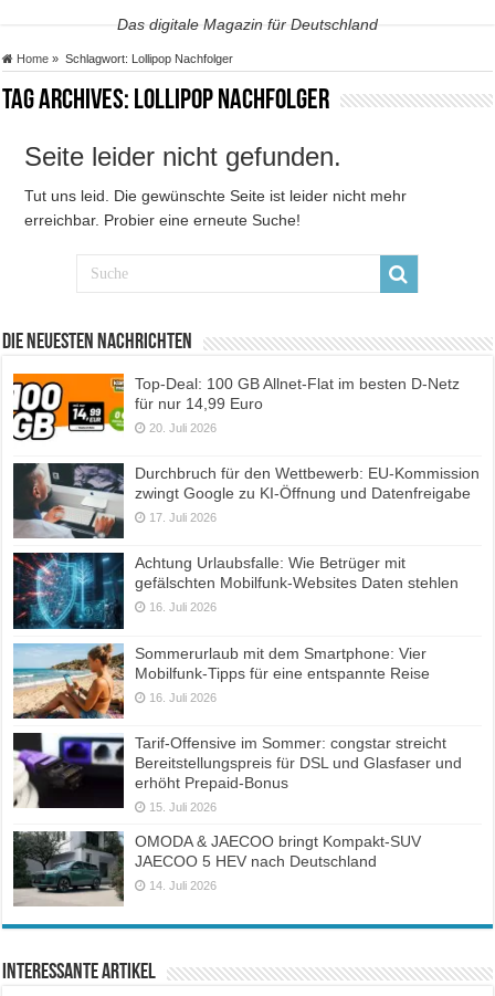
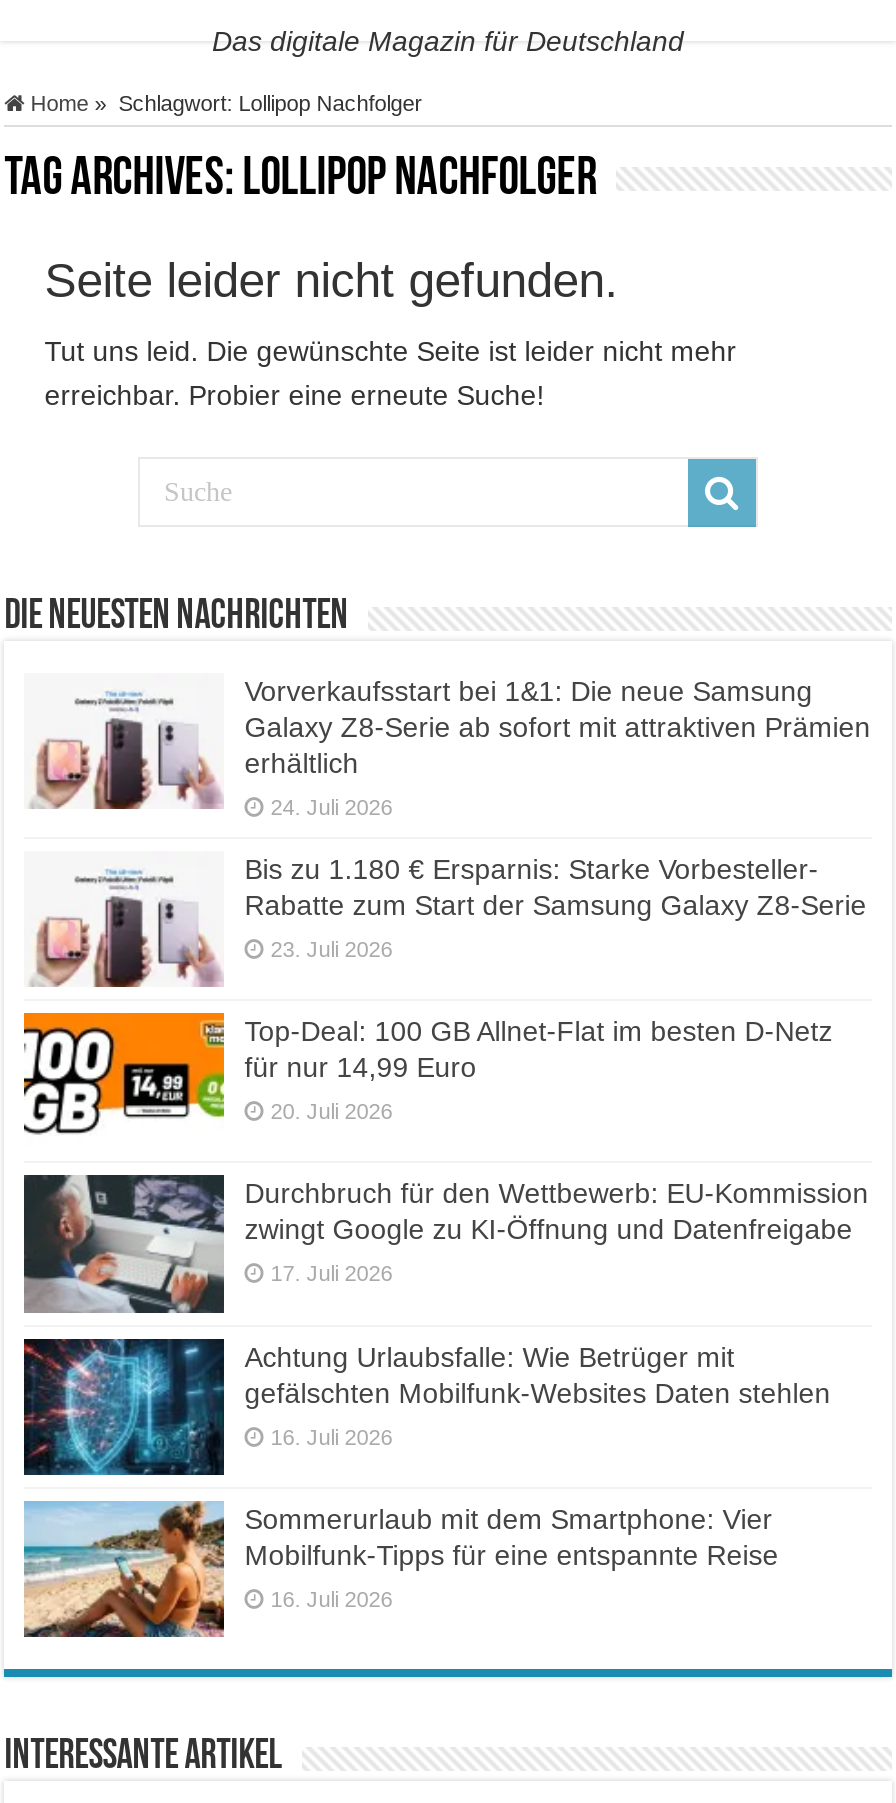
+ [image]

+ [image]
+ Vorverkaufsstart bei 1&1: Die neue Samsung
+ Galaxy Z8-Serie ab sofort mit attraktiven Prämien
+ erhältlich
+ 24. Juli 2026
+ Bis zu 1.180 € Ersparnis: Starke Vorbesteller-
+ Rabatte zum Start der Samsung Galaxy Z8-Serie
+ 23. Juli 2026

moved down: [image] | Top-Deal: 100 GB Allnet-Flat im besten D-Netz | für nur 14,99 Euro | ... | Mobilfunk-Tipps für eine entspannte Reise | 16. Juli 2026

- [image]
- Tarif-Offensive im Sommer: congstar streicht
- Bereitstellungspreis für DSL und Glasfaser und
- erhöht Prepaid-Bonus
- 15. Juli 2026
- OMODA & JAECOO bringt Kompakt-SUV
- JAECOO 5 HEV nach Deutschland
- 14. Juli 2026

- [image]
